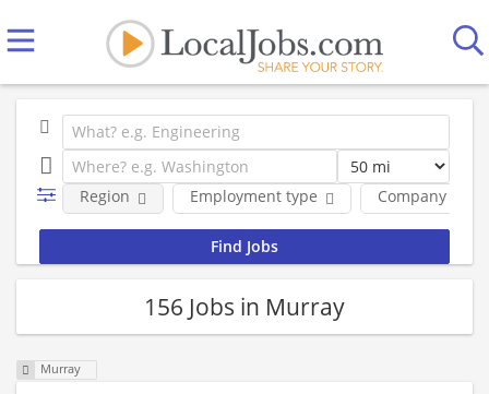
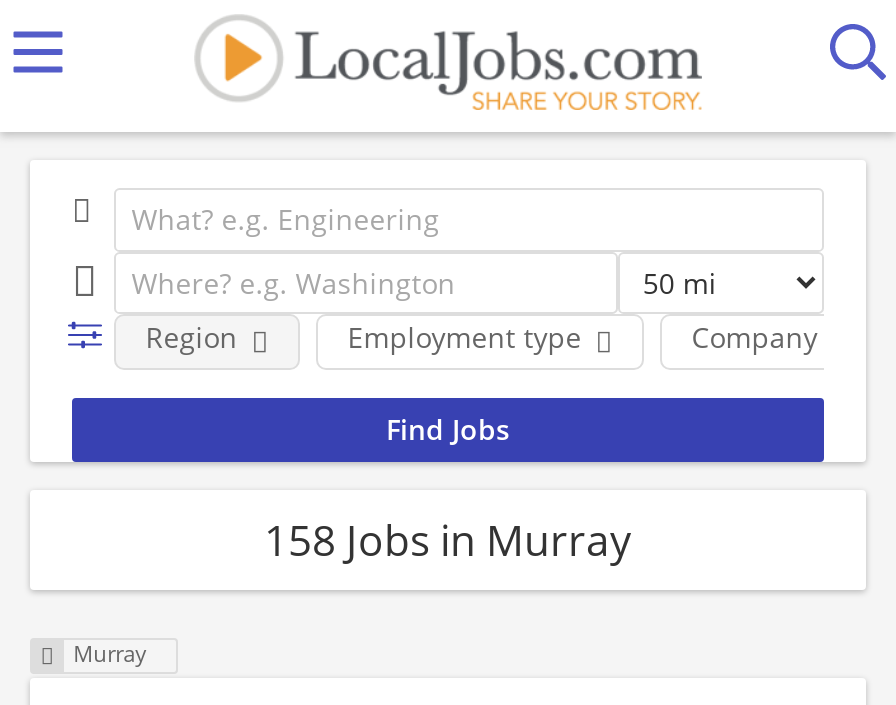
- 156 Jobs in Murray
+ 158 Jobs in Murray
